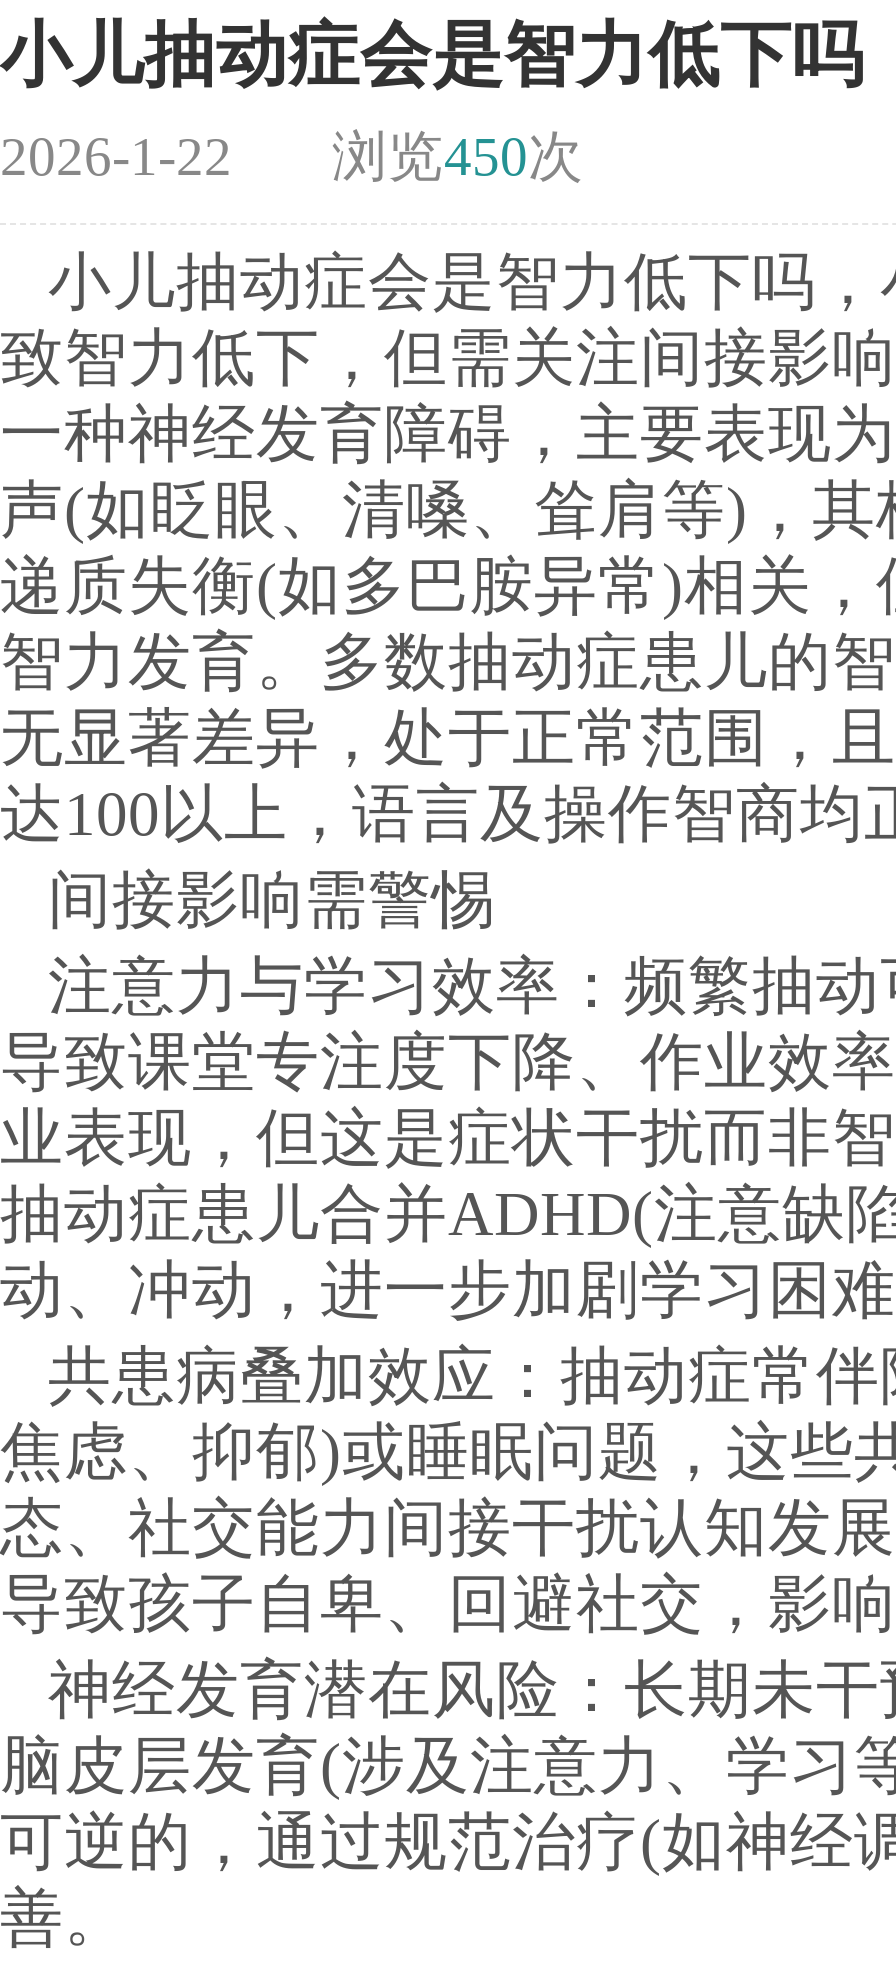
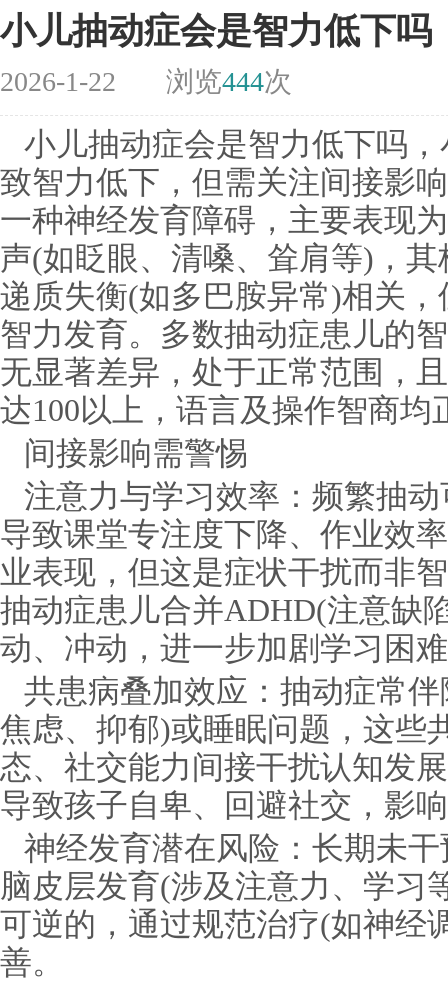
- 2026-1-22 浏览450次
+ 2026-1-22 浏览444次
